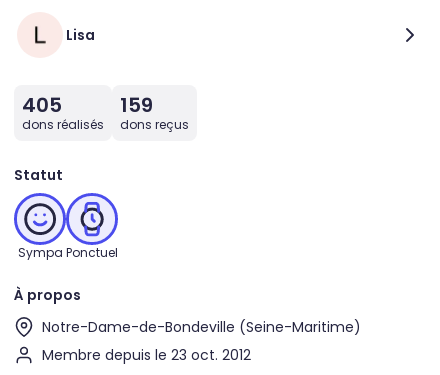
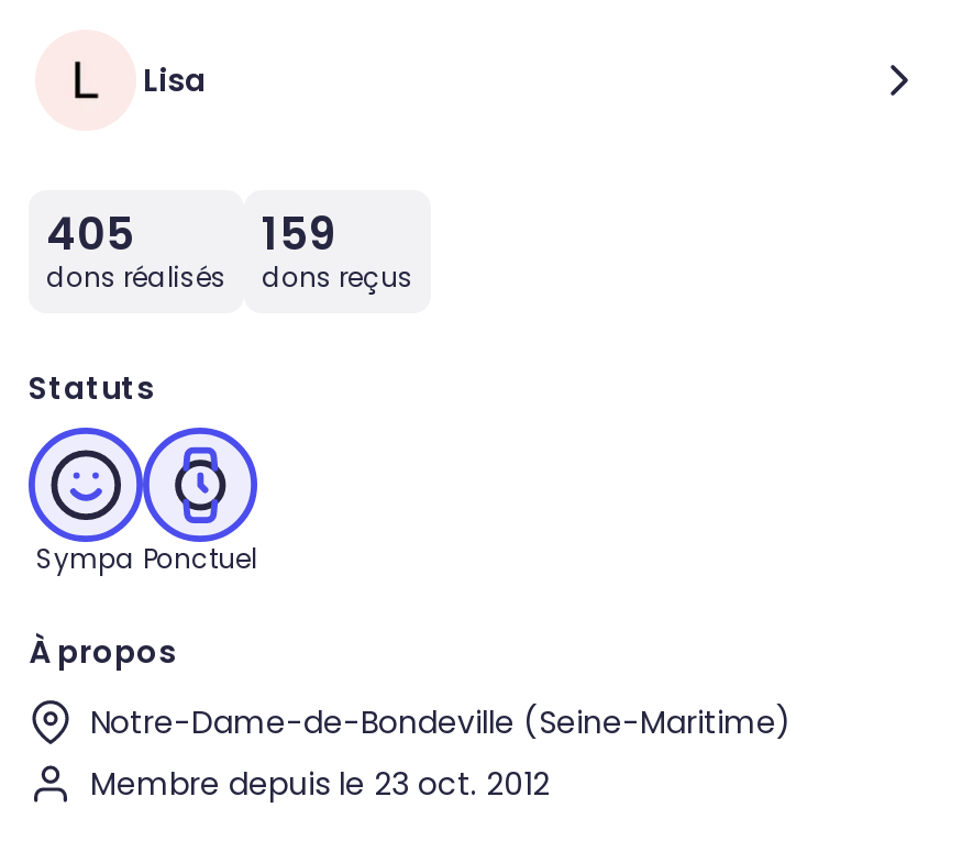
- Statut
+ Statuts
